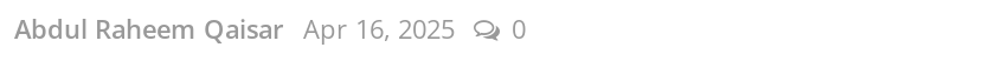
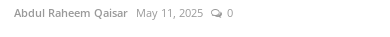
- Abdul Raheem Qaisar Apr 16, 2025
+ Abdul Raheem Qaisar May 11, 2025
